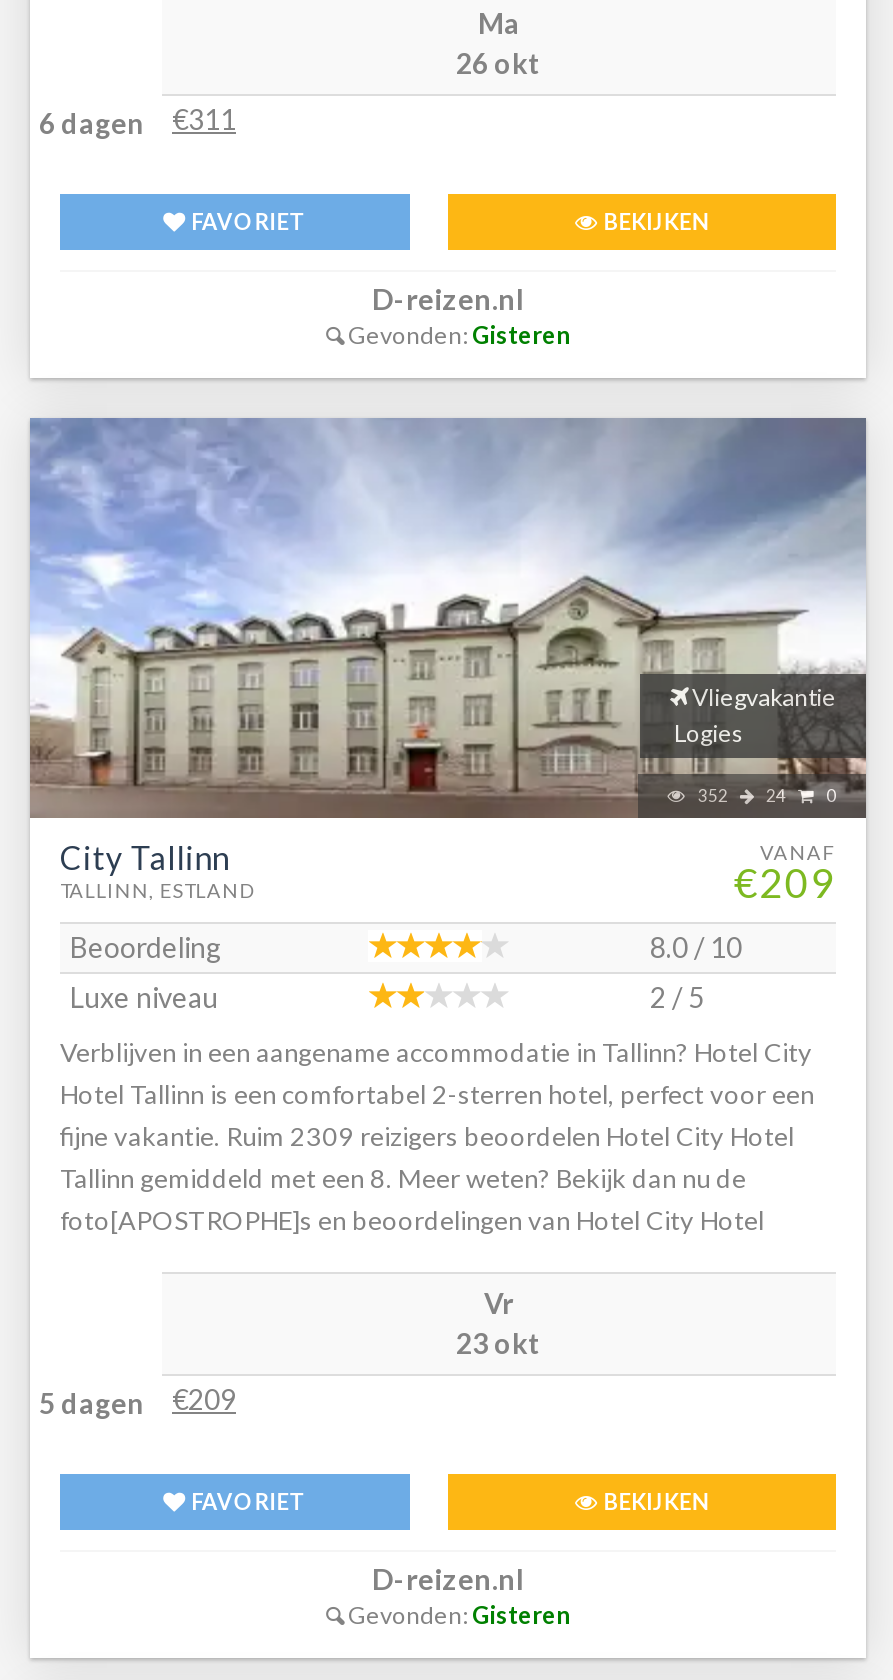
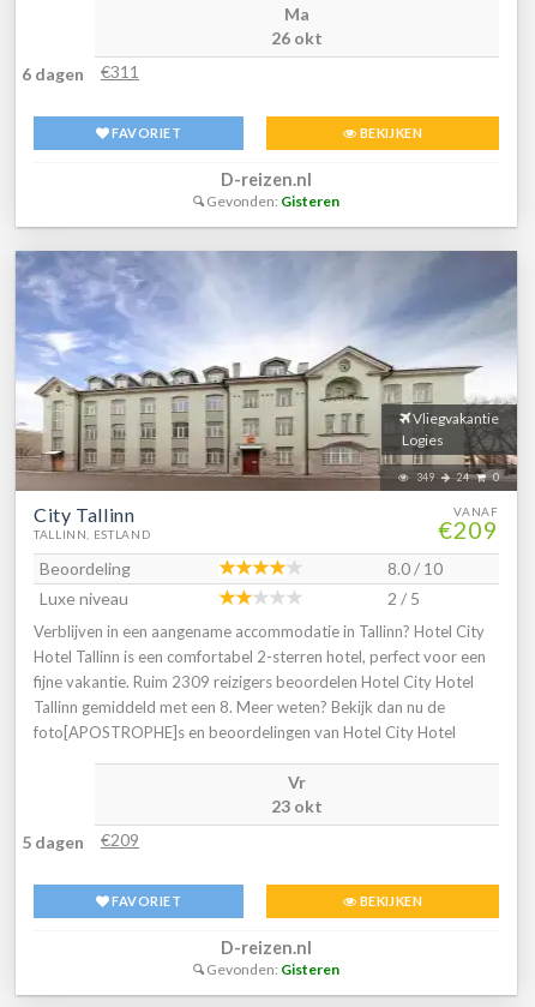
- 352 24 0
+ 349 24 0
